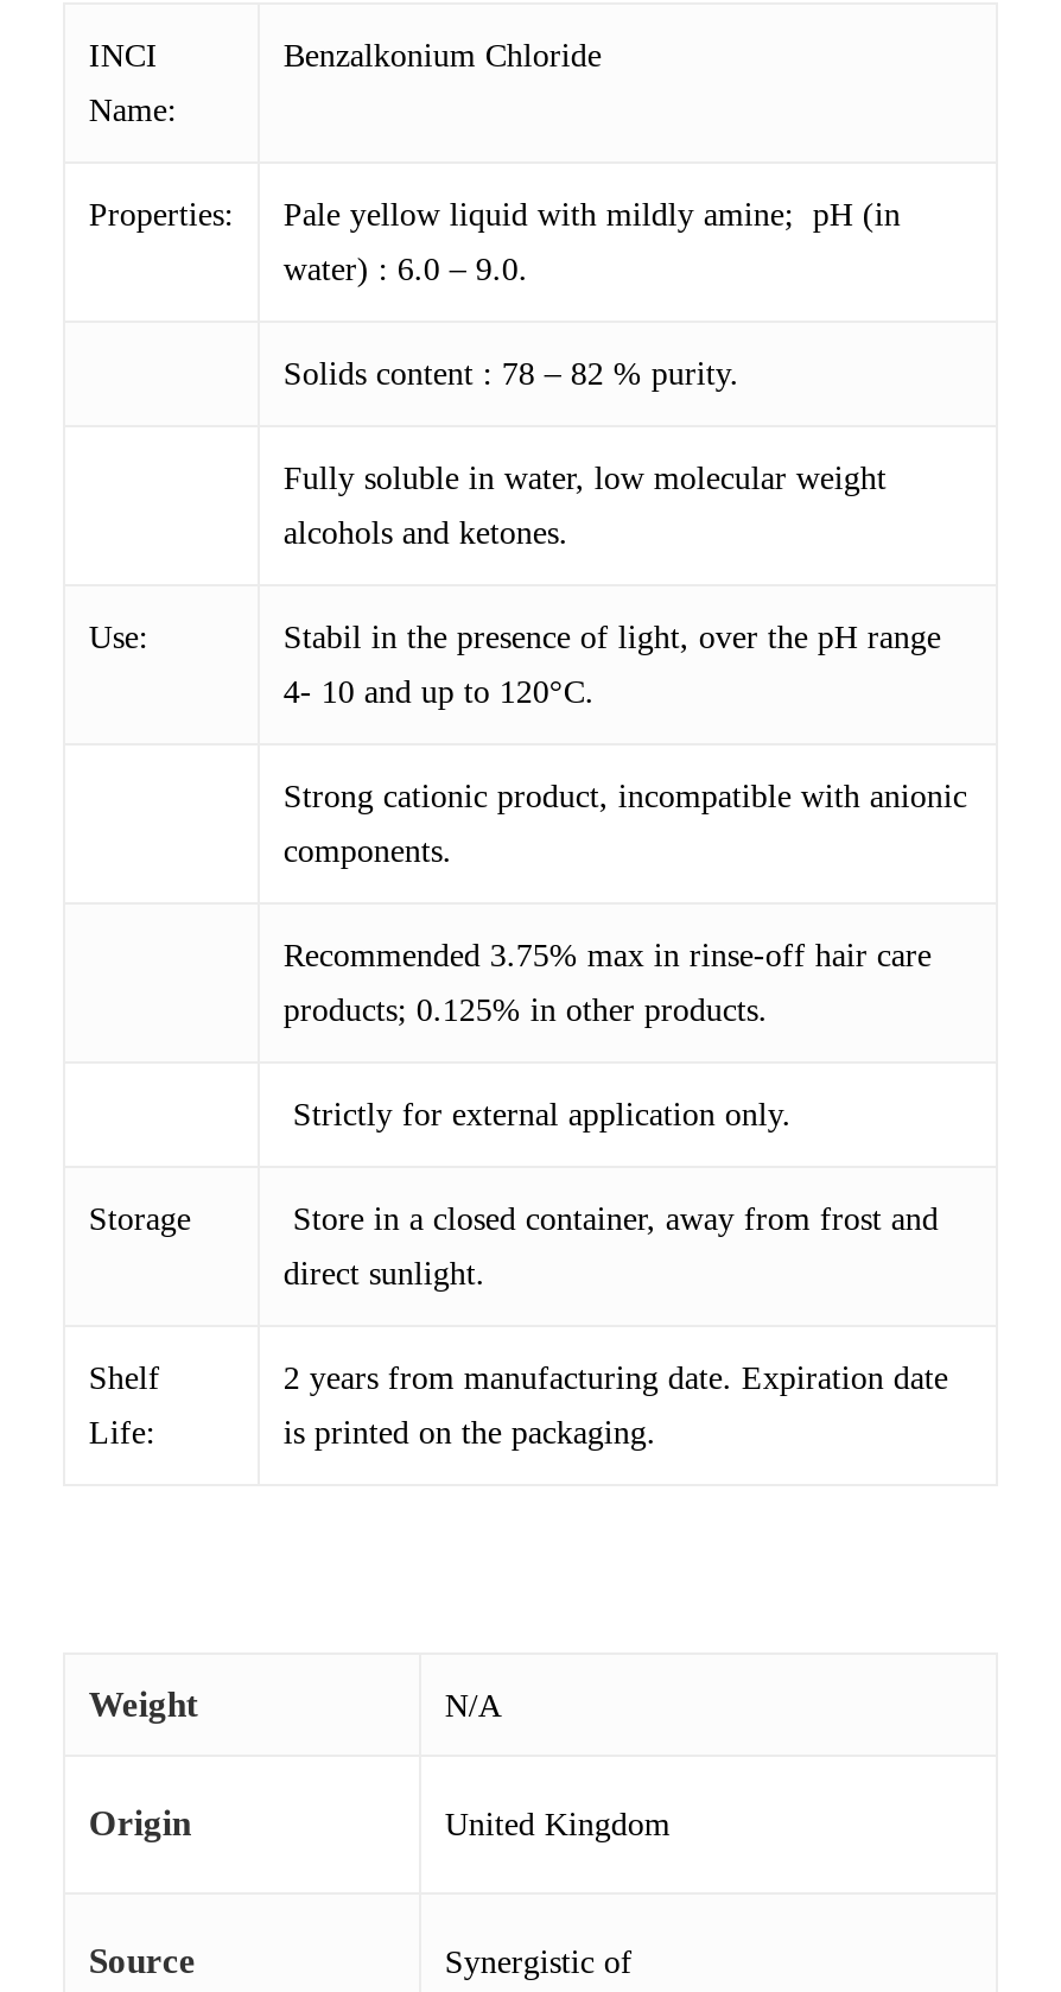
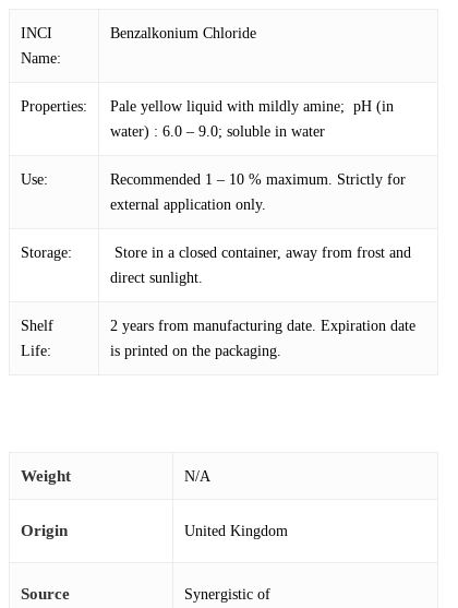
- water) : 6.0 – 9.0.
- Solids content : 78 – 82 % purity.
- Fully soluble in water, low molecular weight
- alcohols and ketones.
+ water) : 6.0 – 9.0; soluble in water

- Stabil in the presence of light, over the pH range
- 4- 10 and up to 120°C.
- Strong cationic product, incompatible with anionic
- components.
- Recommended 3.75% max in rinse-off hair care
- products; 0.125% in other products.
- Strictly for external application only.
- Storage
+ Recommended 1 – 10 % maximum. Strictly for
+ external application only.
+ Storage:
